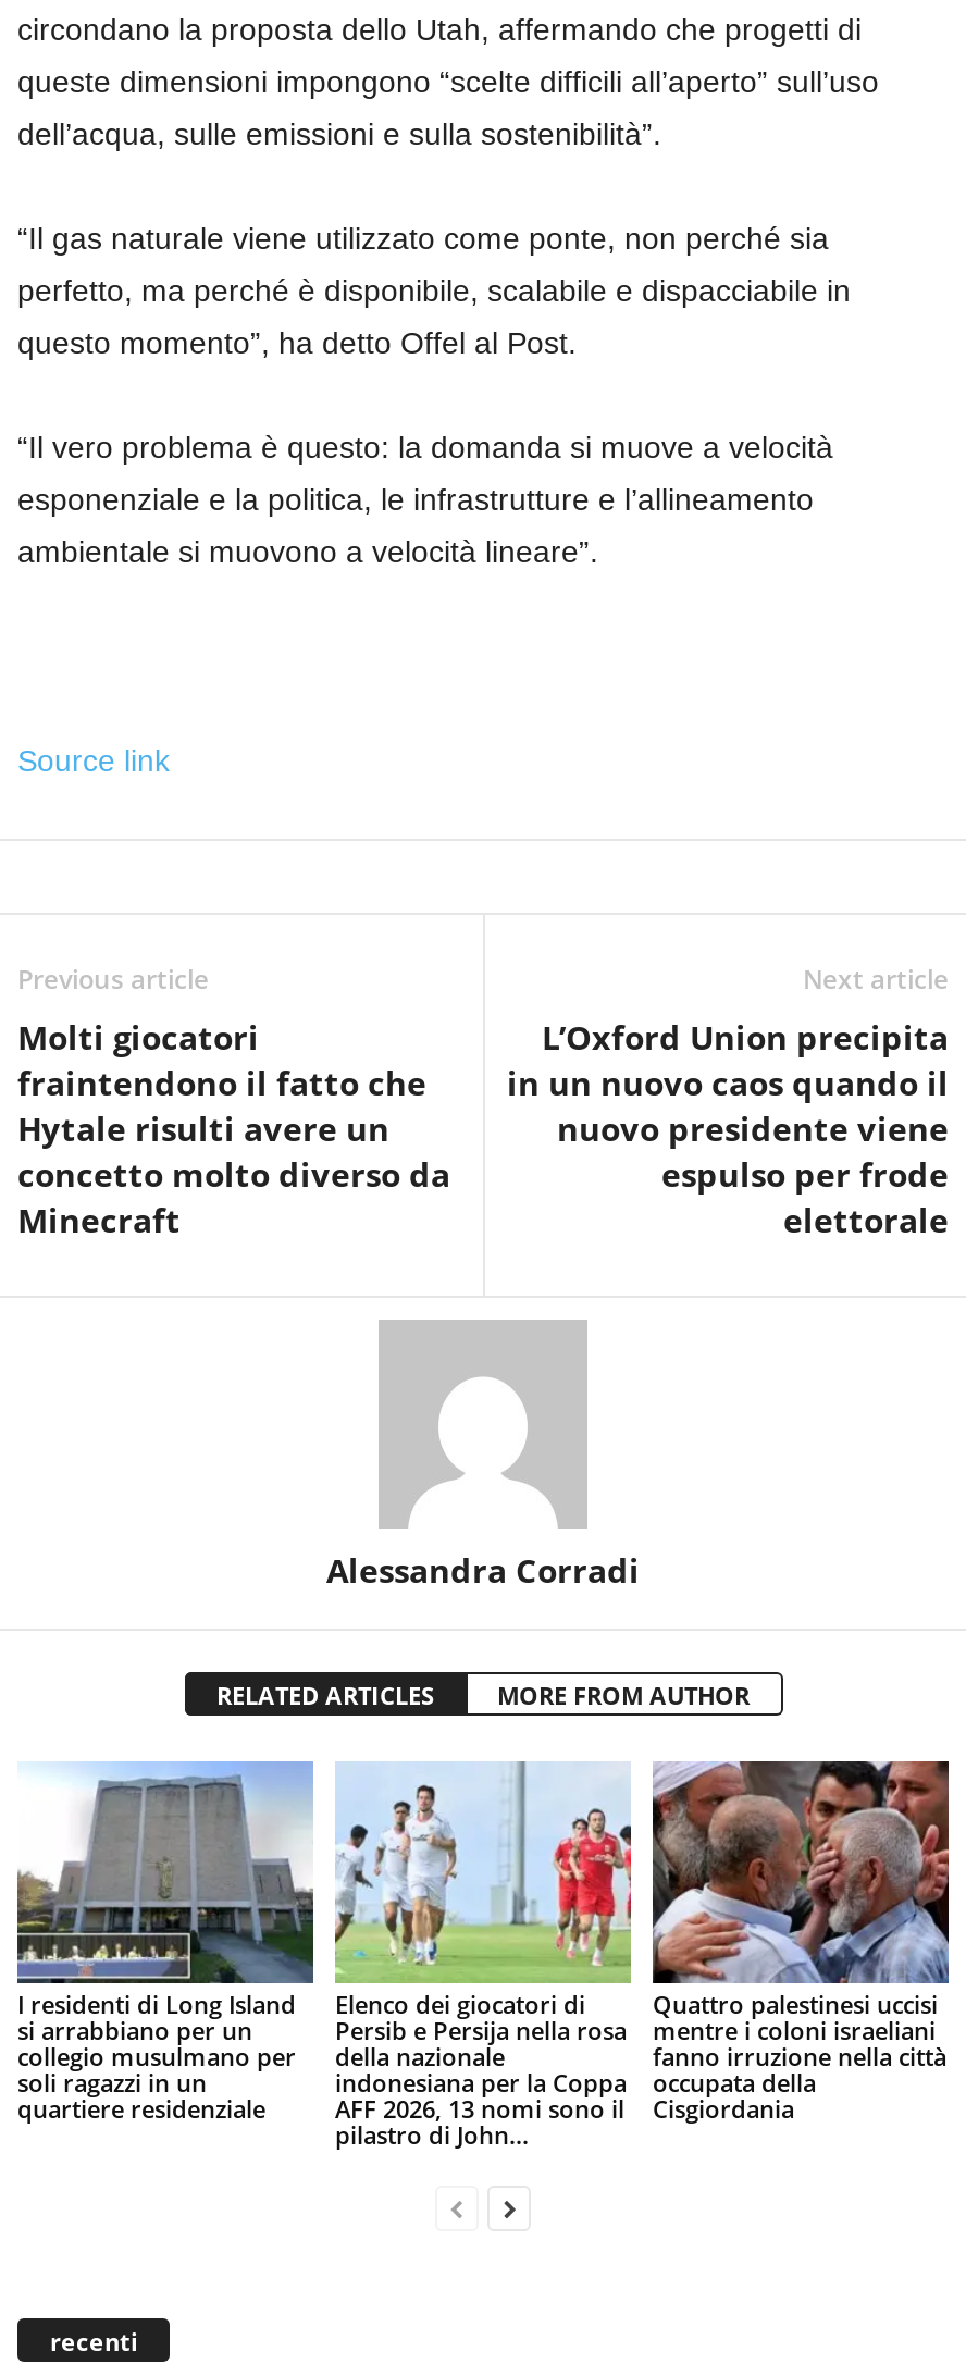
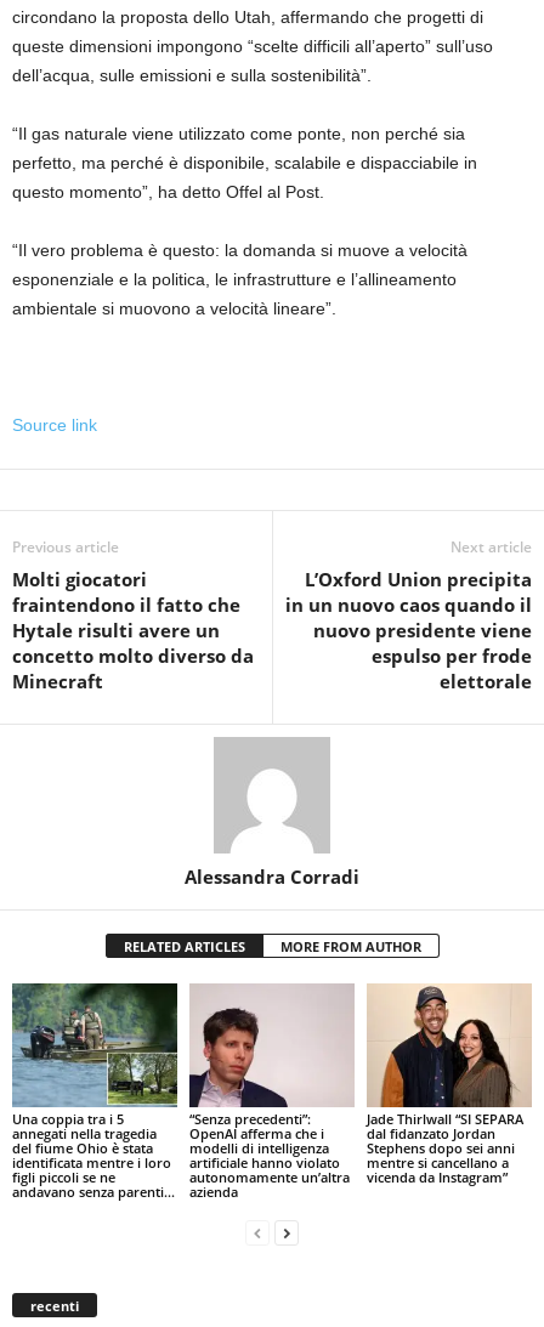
- [image]
- I residenti di Long Island
- si arrabbiano per un
- collegio musulmano per
- soli ragazzi in un
- quartiere residenziale
+ [image]
+ Una coppia tra i 5
+ annegati nella tragedia
+ del fiume Ohio è stata
+ identificata mentre i loro
+ figli piccoli se ne
+ andavano senza parenti...

- [image]
- Elenco dei giocatori di
- Persib e Persija nella rosa
- della nazionale
- indonesiana per la Coppa
- AFF 2026, 13 nomi sono il
- pilastro di John...
+ [image]
+ “Senza precedenti”:
+ OpenAI afferma che i
+ modelli di intelligenza
+ artificiale hanno violato
+ autonomamente un’altra
+ azienda

- [image]
- Quattro palestinesi uccisi
- mentre i coloni israeliani
- fanno irruzione nella città
- occupata della
- Cisgiordania
+ [image]
+ Jade Thirlwall “SI SEPARA
+ dal fidanzato Jordan
+ Stephens dopo sei anni
+ mentre si cancellano a
+ vicenda da Instagram”
